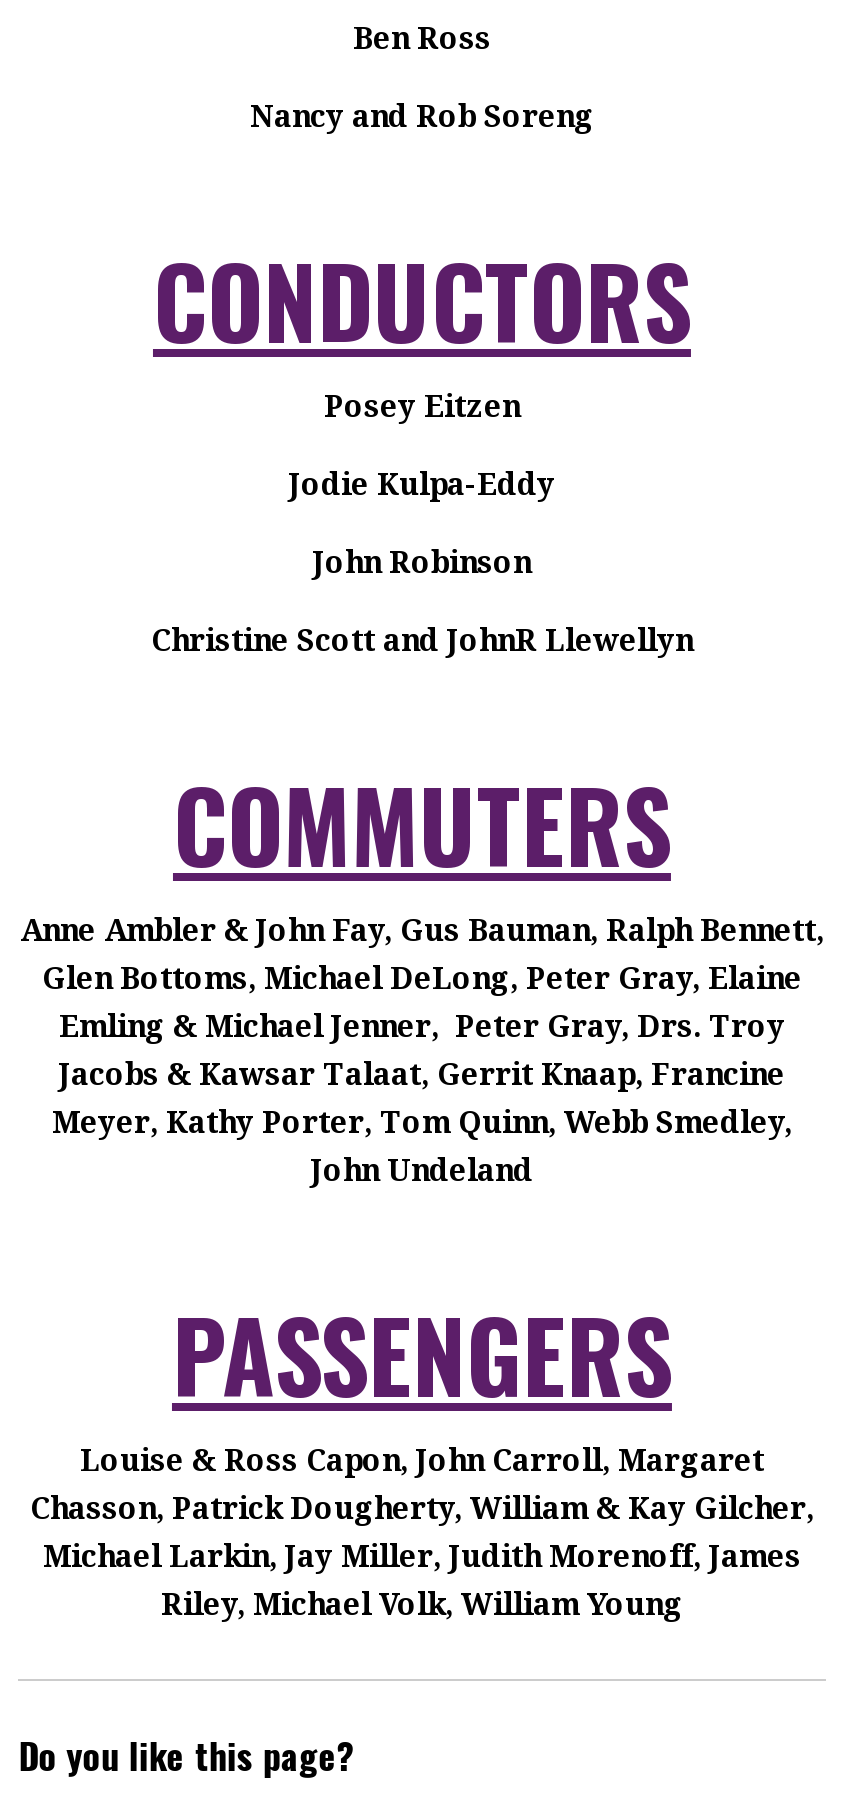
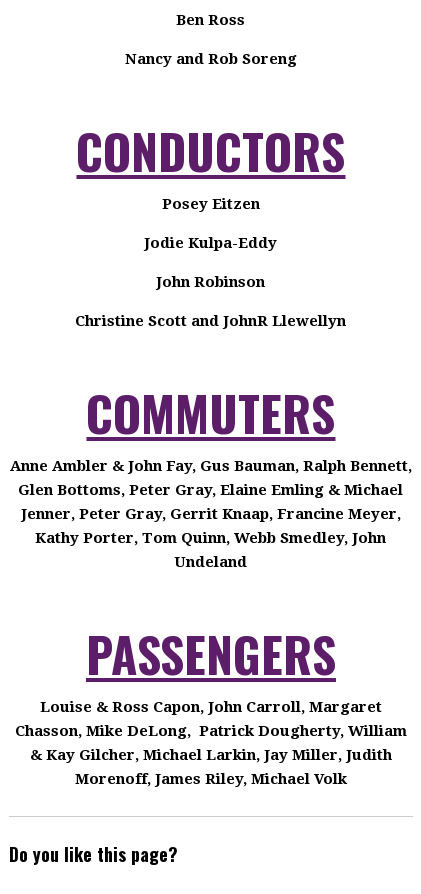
- Glen Bottoms, Michael DeLong, Peter Gray, Elaine
- Emling & Michael Jenner, Peter Gray, Drs. Troy
- Jacobs & Kawsar Talaat, Gerrit Knaap, Francine
- Meyer, Kathy Porter, Tom Quinn, Webb Smedley,
- John Undeland
+ Glen Bottoms, Peter Gray, Elaine Emling & Michael
+ Jenner, Peter Gray, Gerrit Knaap, Francine Meyer,
+ Kathy Porter, Tom Quinn, Webb Smedley, John
+ Undeland

- Chasson, Patrick Dougherty, William & Kay Gilcher,
- Michael Larkin, Jay Miller, Judith Morenoff, James
- Riley, Michael Volk, William Young
+ Chasson, Mike DeLong, Patrick Dougherty, William
+ & Kay Gilcher, Michael Larkin, Jay Miller, Judith
+ Morenoff, James Riley, Michael Volk
